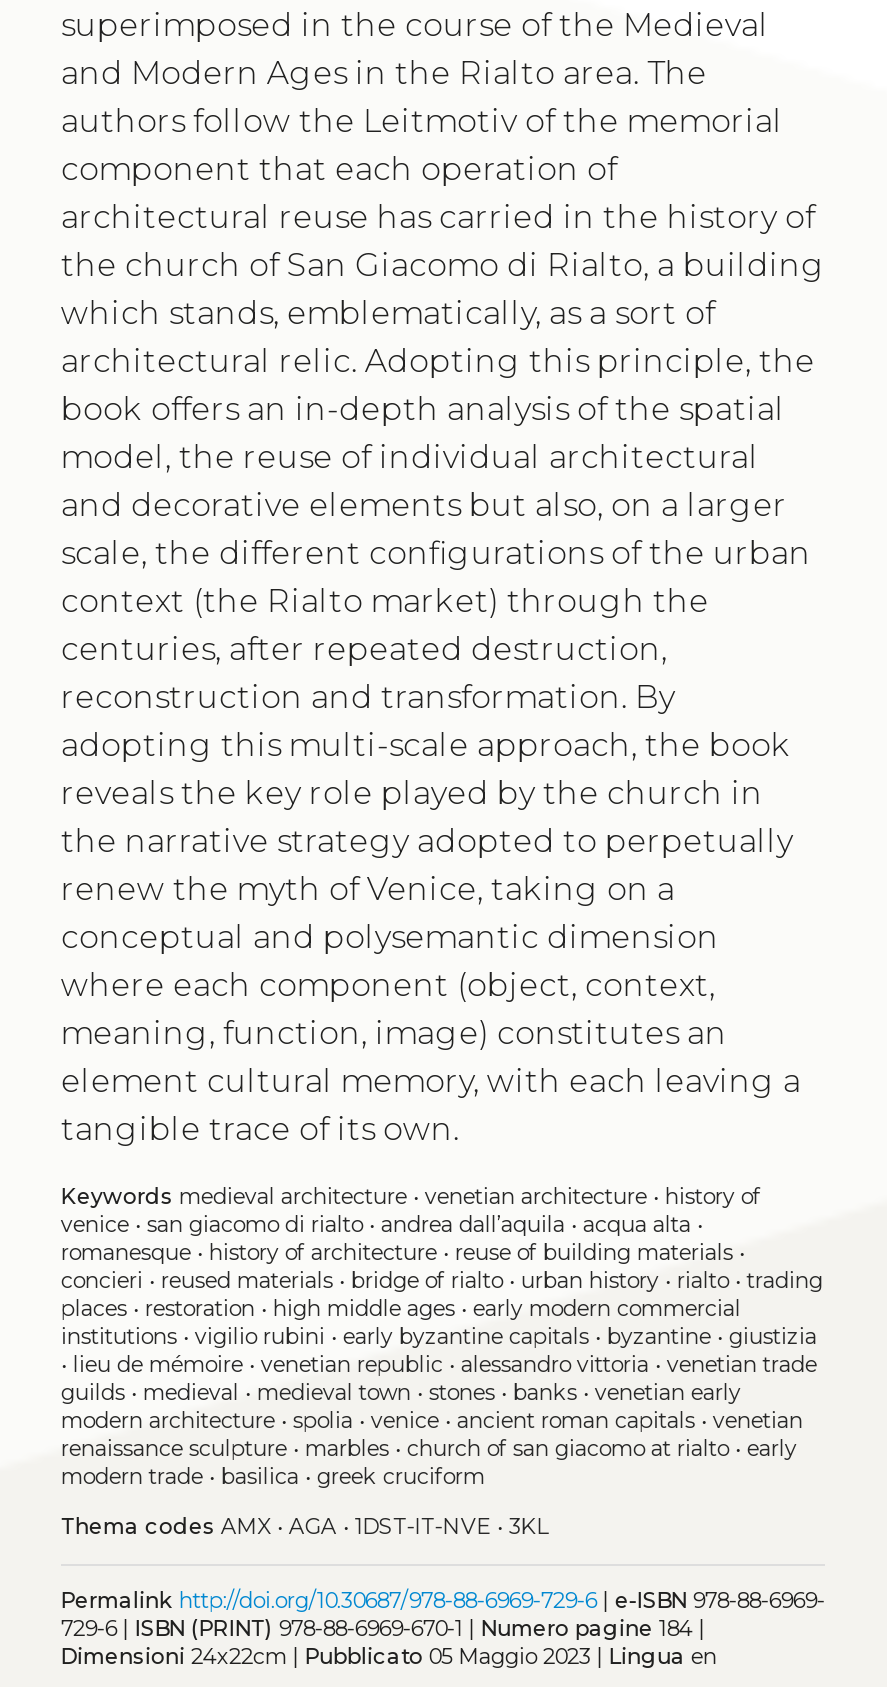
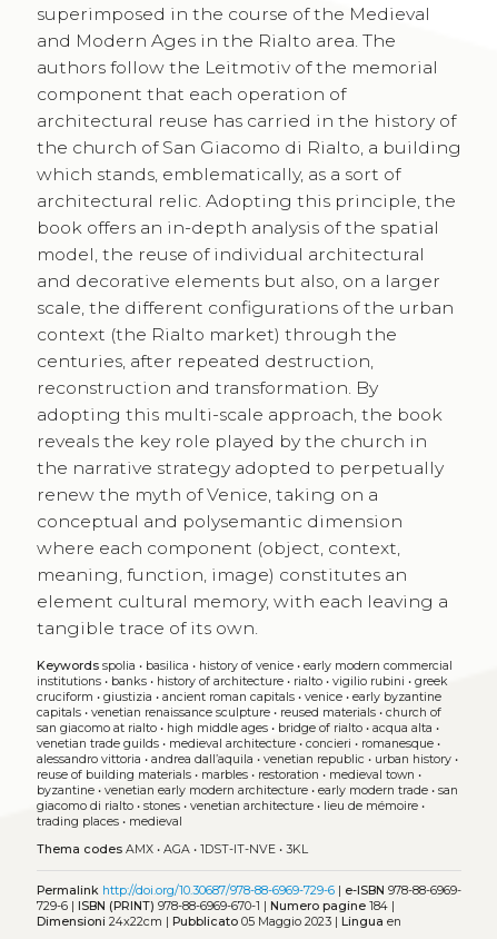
- Keywords medieval architecture • venetian architecture • history of
- venice • san giacomo di rialto • andrea dall’aquila • acqua alta •
- romanesque • history of architecture • reuse of building materials •
- concieri • reused materials • bridge of rialto • urban history • rialto • trading
- places • restoration • high middle ages • early modern commercial
- institutions • vigilio rubini • early byzantine capitals • byzantine • giustizia
- • lieu de mémoire • venetian republic • alessandro vittoria • venetian trade
- guilds • medieval • medieval town • stones • banks • venetian early
- modern architecture • spolia • venice • ancient roman capitals • venetian
- renaissance sculpture • marbles • church of san giacomo at rialto • early
- modern trade • basilica • greek cruciform
+ Keywords spolia • basilica • history of venice • early modern commercial
+ institutions • banks • history of architecture • rialto • vigilio rubini • greek
+ cruciform • giustizia • ancient roman capitals • venice • early byzantine
+ capitals • venetian renaissance sculpture • reused materials • church of
+ san giacomo at rialto • high middle ages • bridge of rialto • acqua alta •
+ venetian trade guilds • medieval architecture • concieri • romanesque •
+ alessandro vittoria • andrea dall’aquila • venetian republic • urban history •
+ reuse of building materials • marbles • restoration • medieval town •
+ byzantine • venetian early modern architecture • early modern trade • san
+ giacomo di rialto • stones • venetian architecture • lieu de mémoire •
+ trading places • medieval
